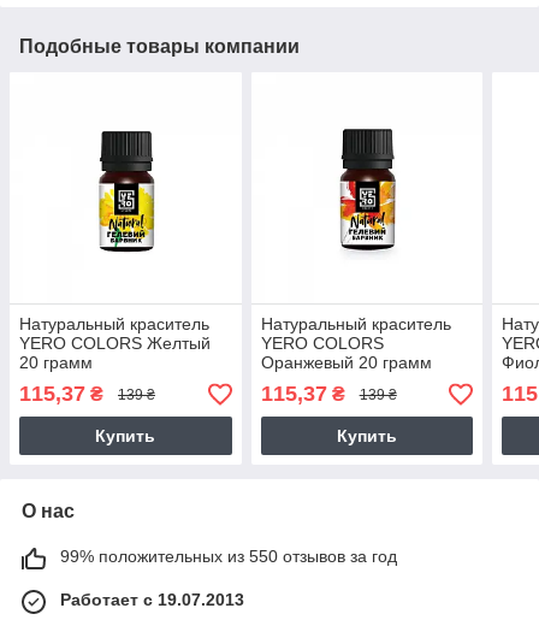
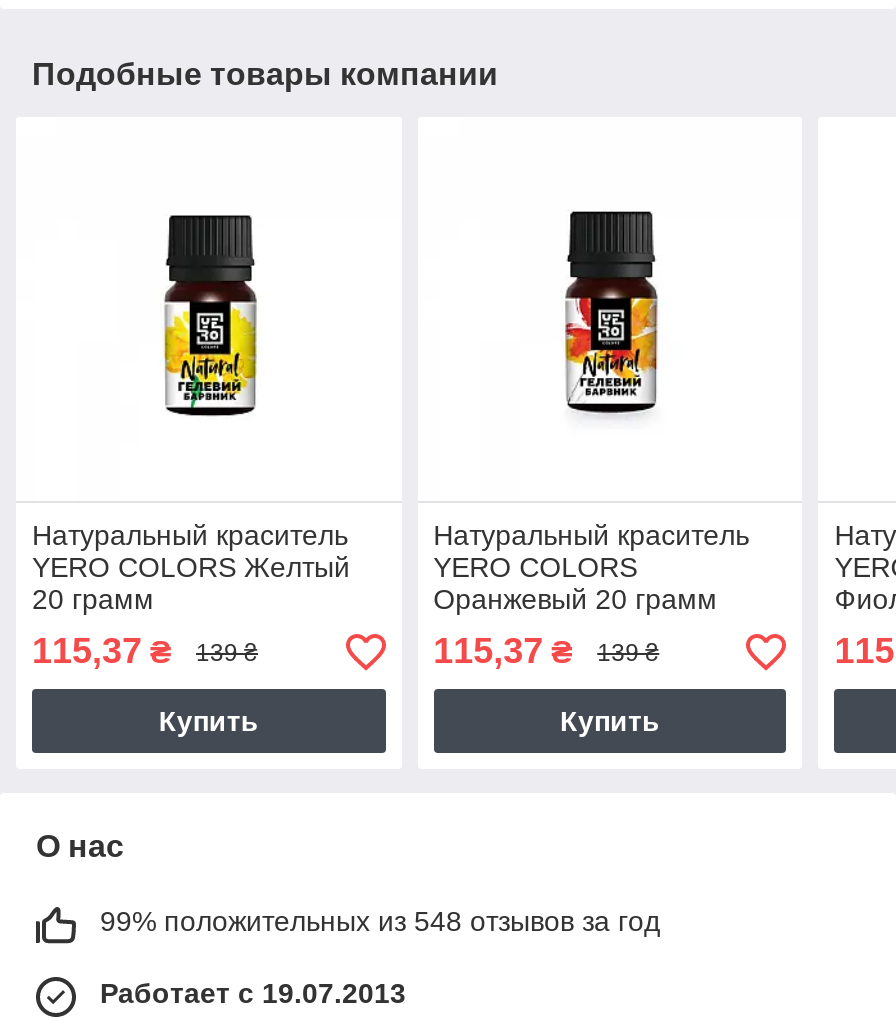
- 99% положительных из 550 отзывов за год
+ 99% положительных из 548 отзывов за год
